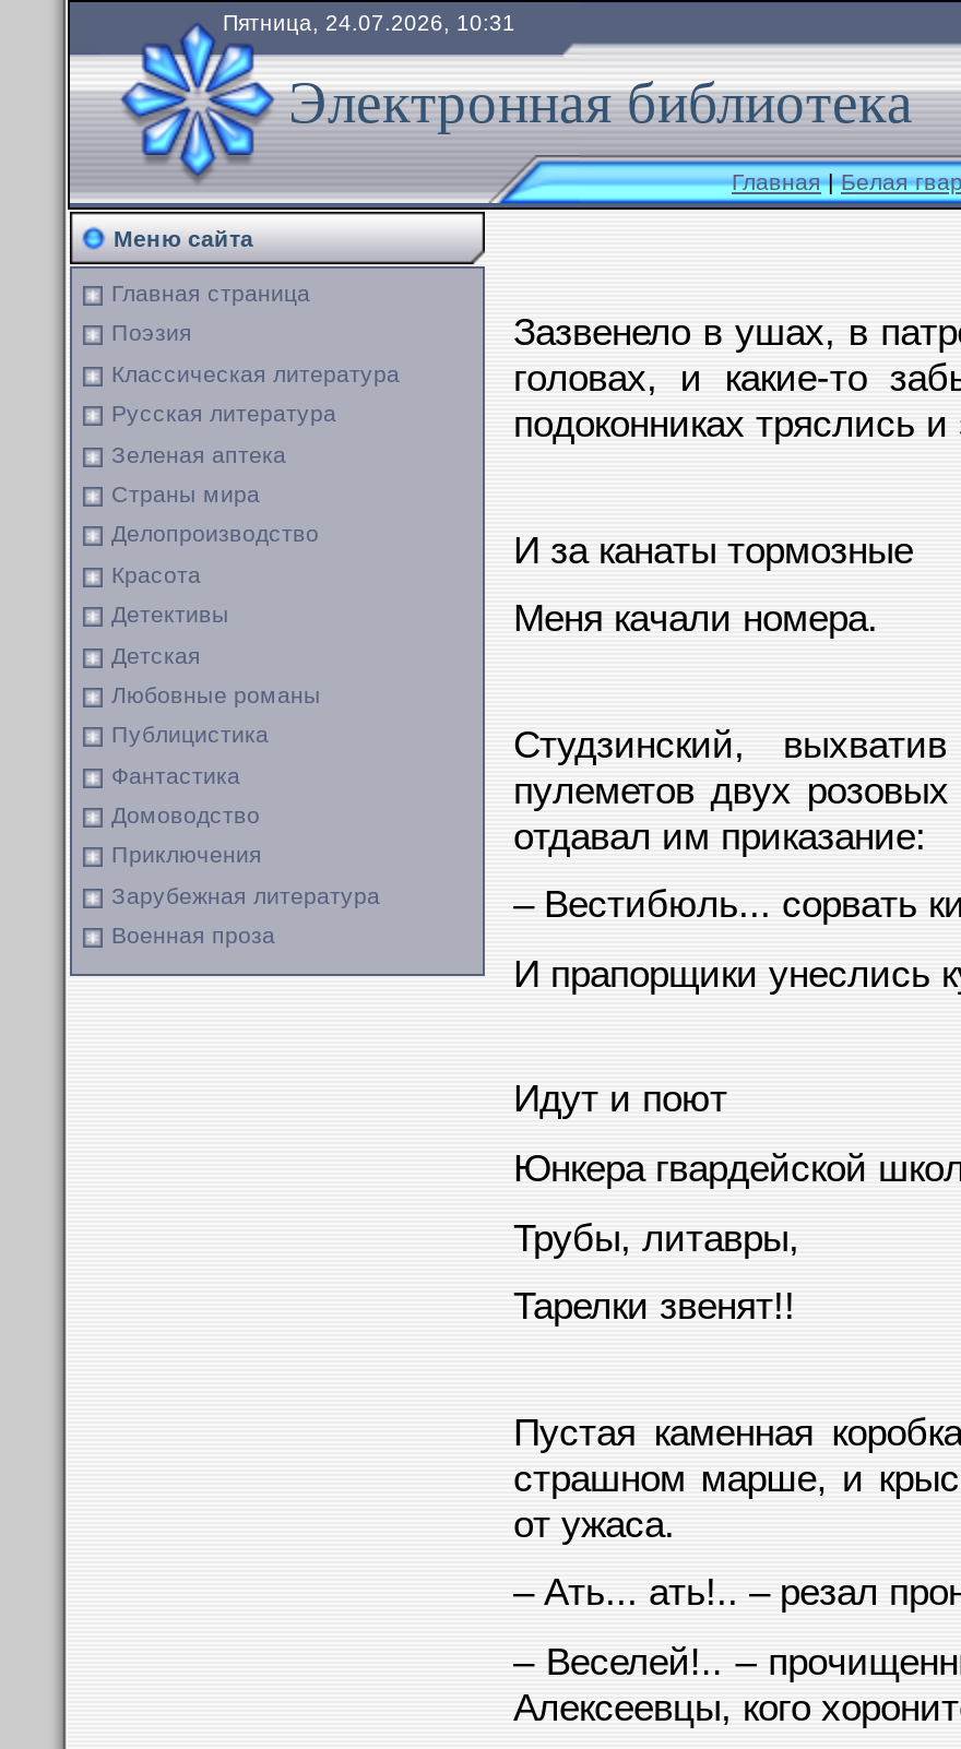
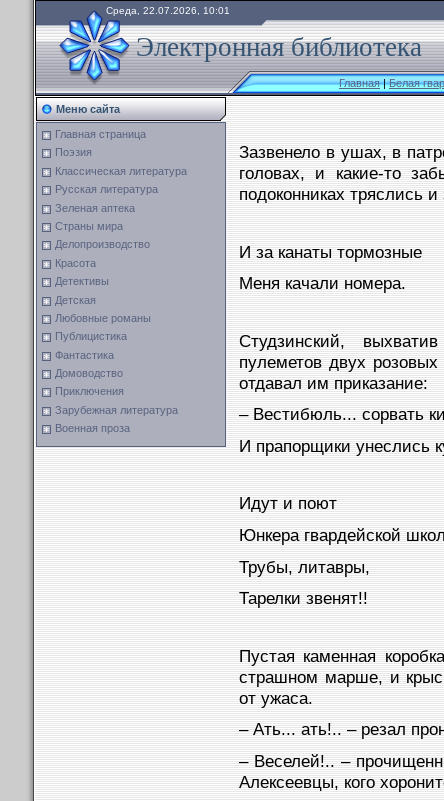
- Пятница, 24.07.2026, 10:31
+ Среда, 22.07.2026, 10:01
